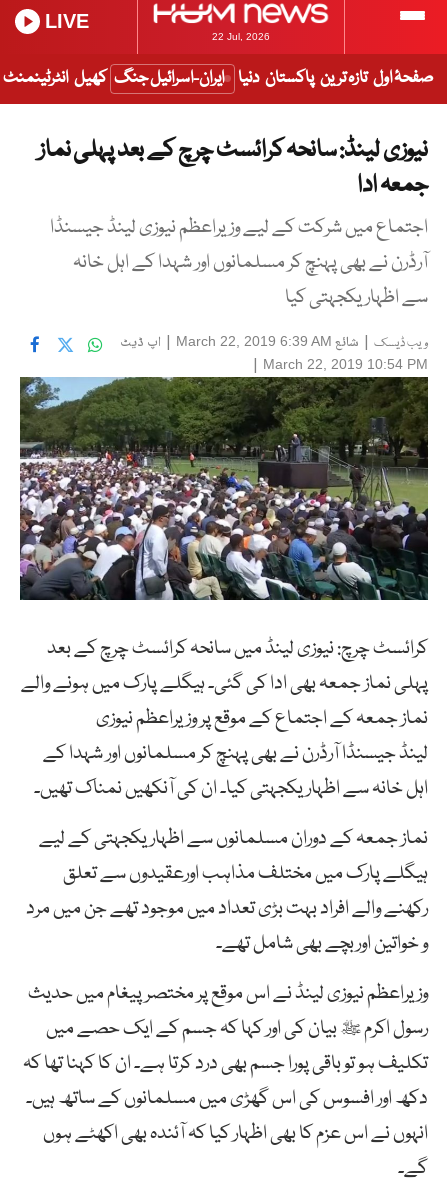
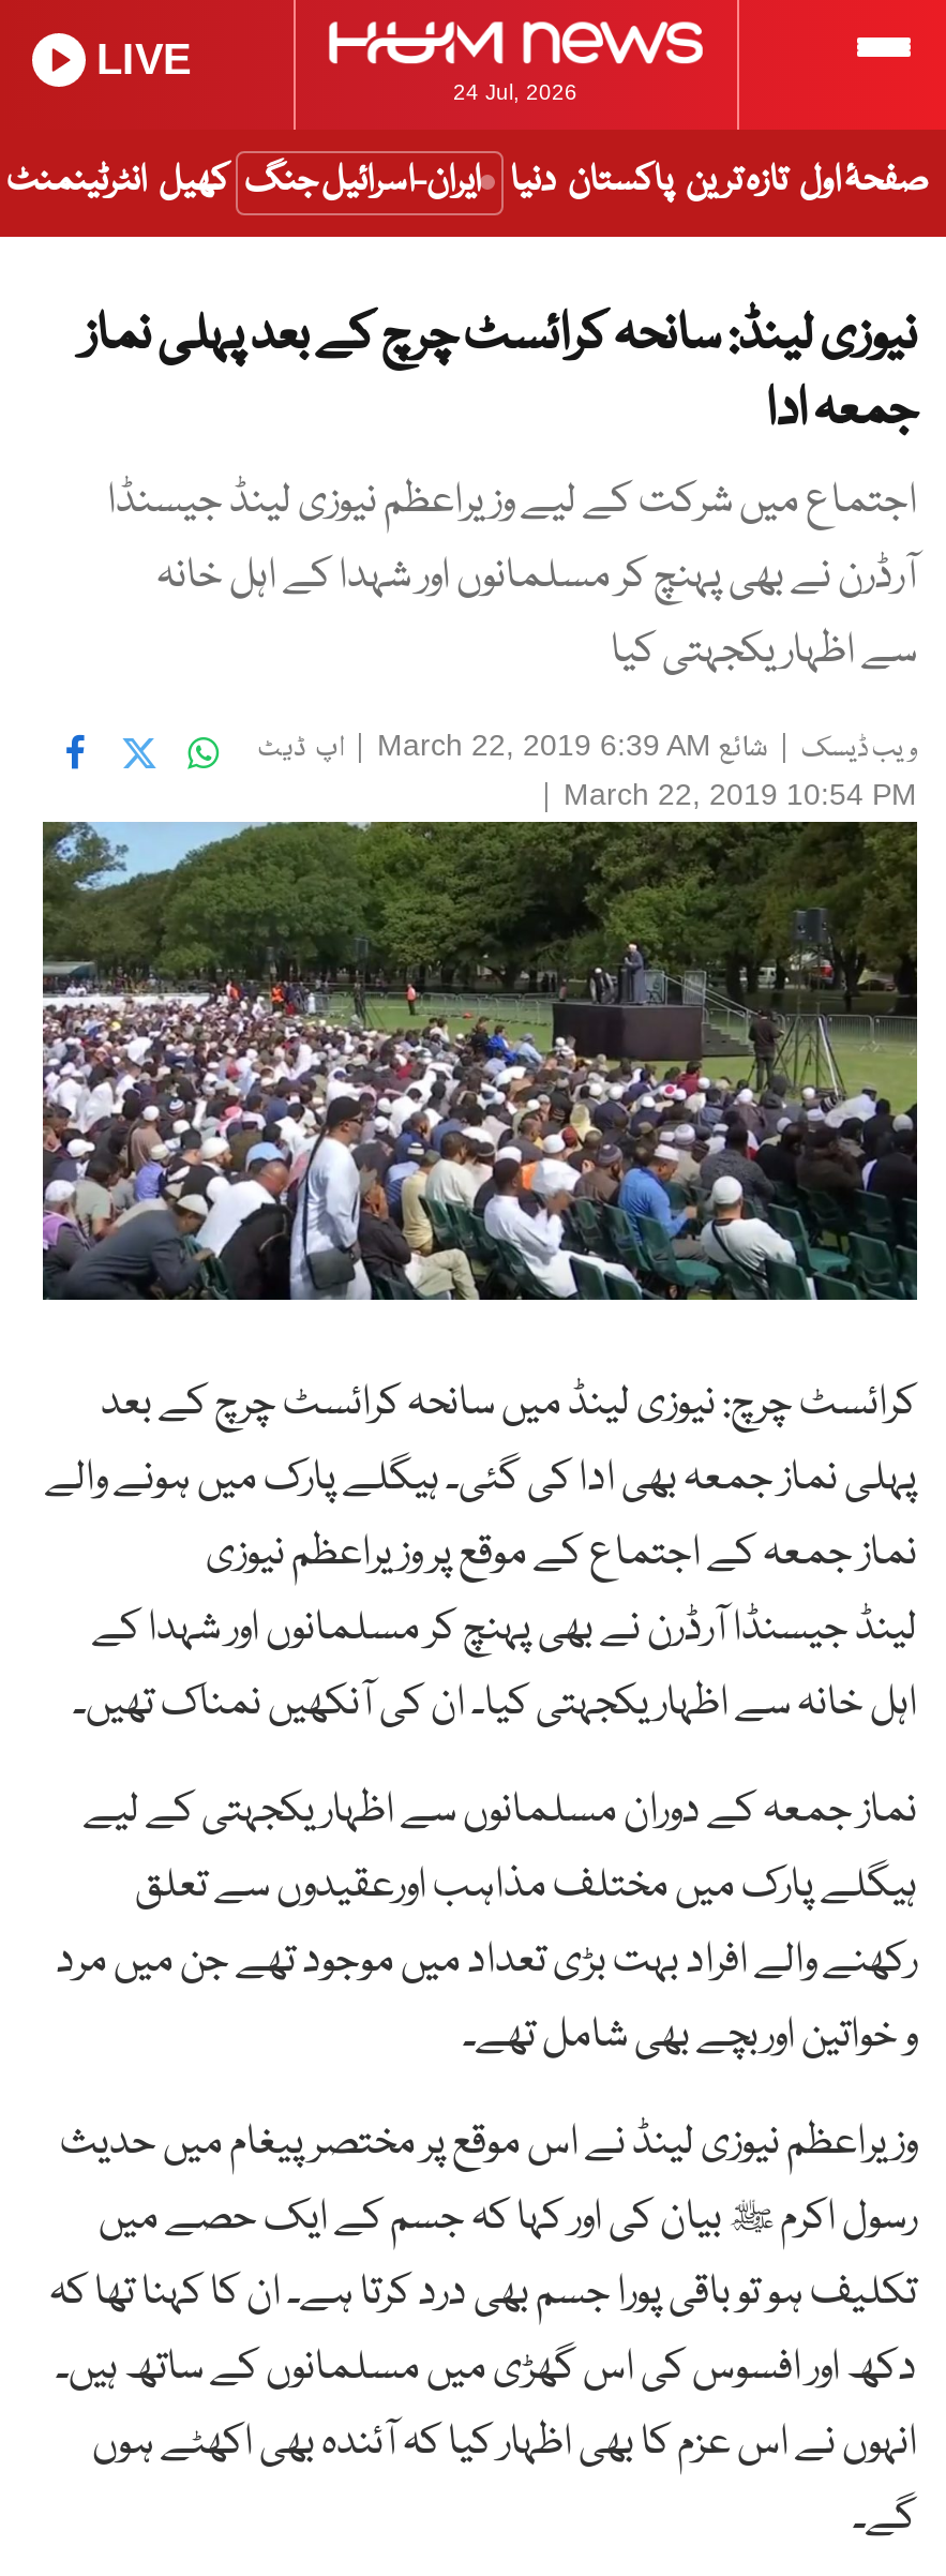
- 22 Jul, 2026
+ 24 Jul, 2026
